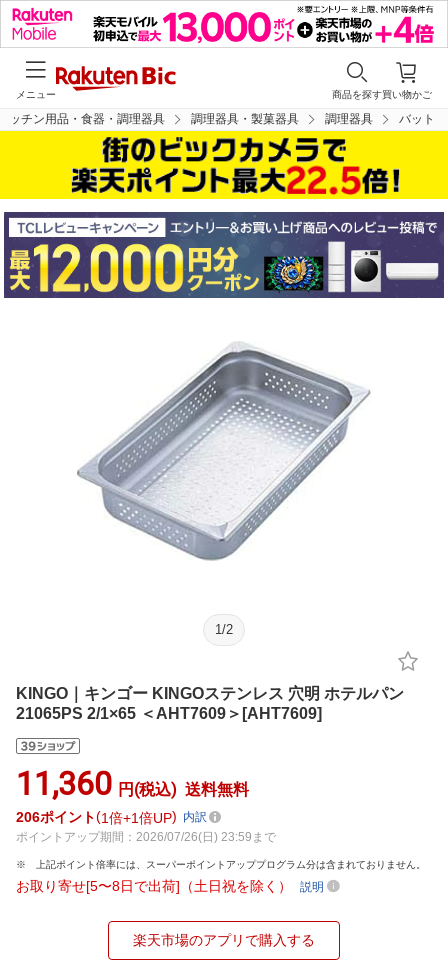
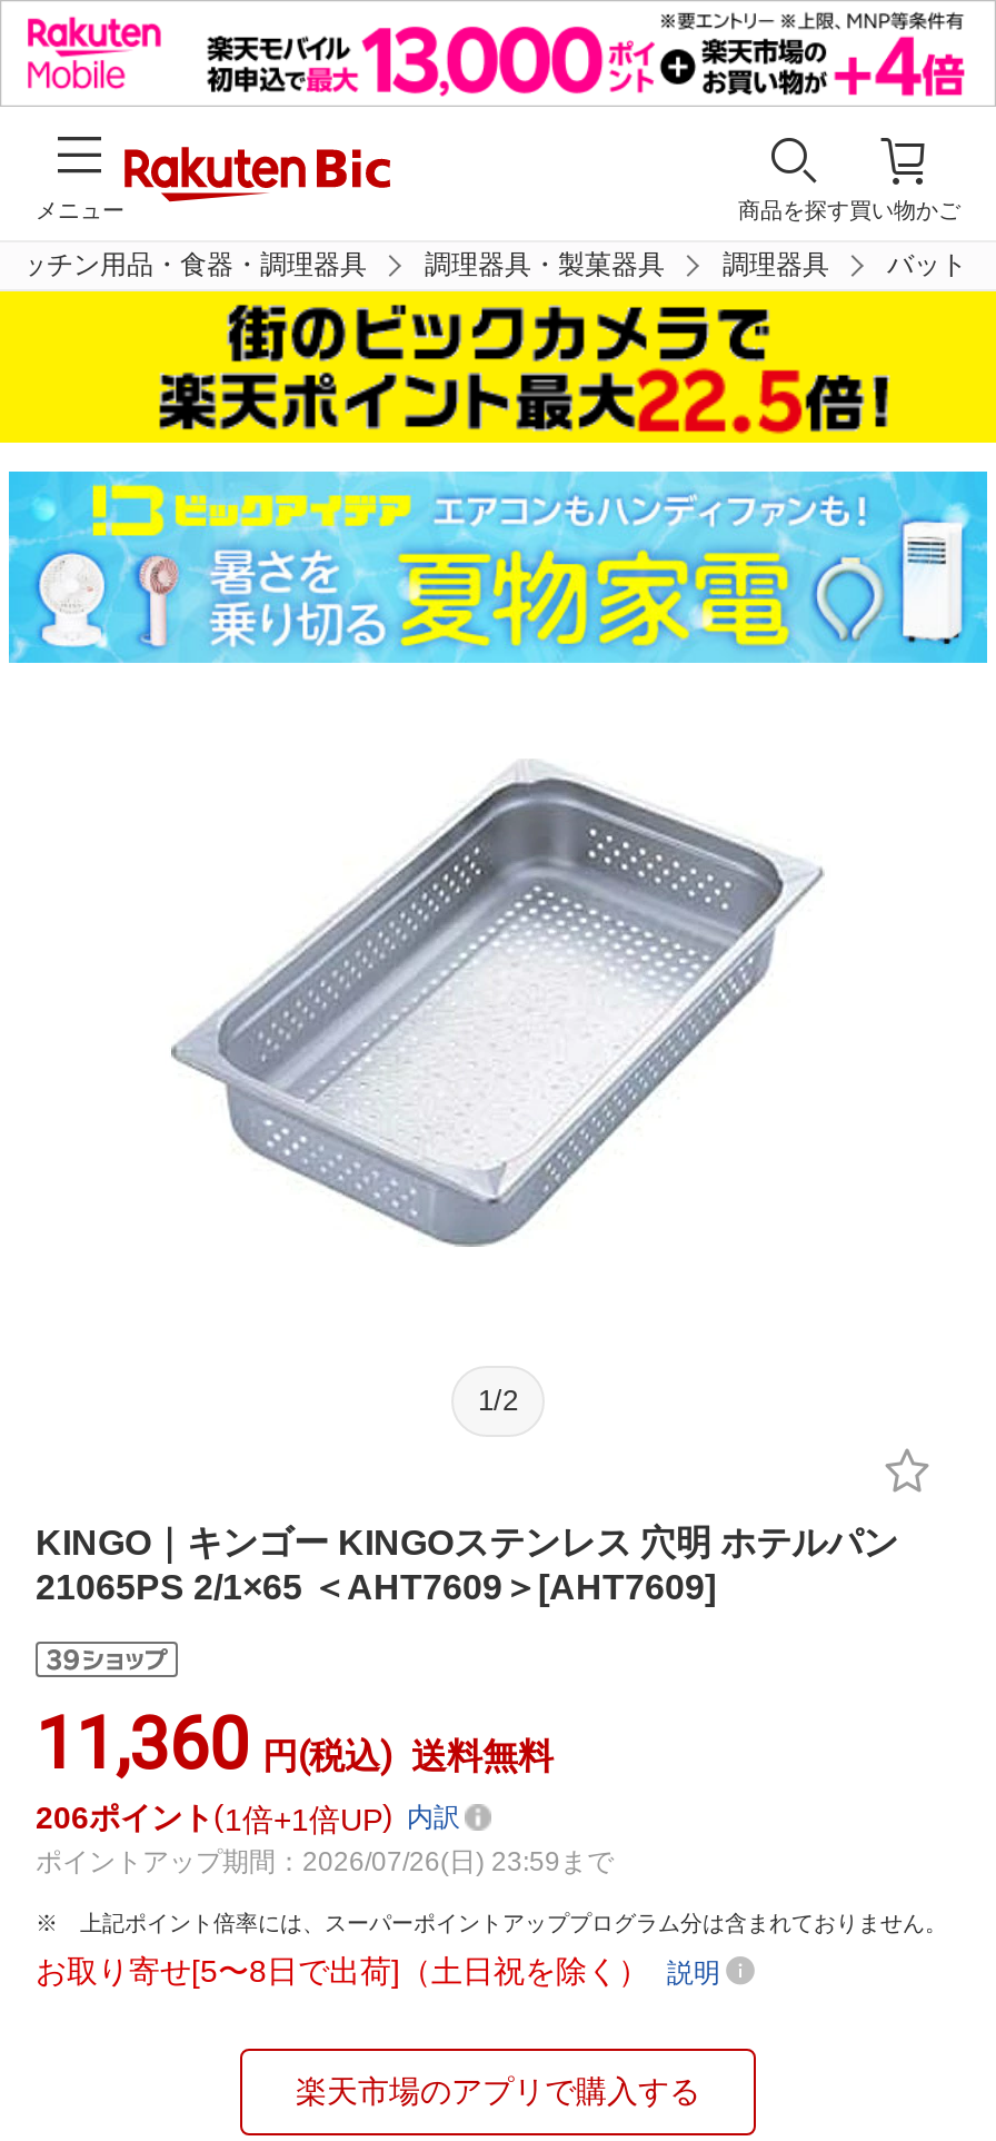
- [image]
+ [image]
